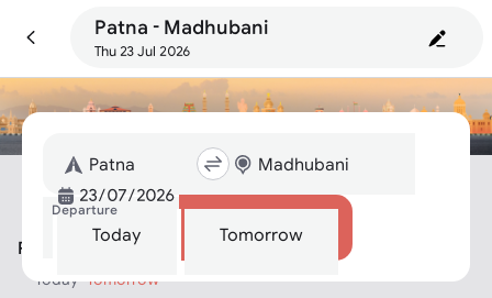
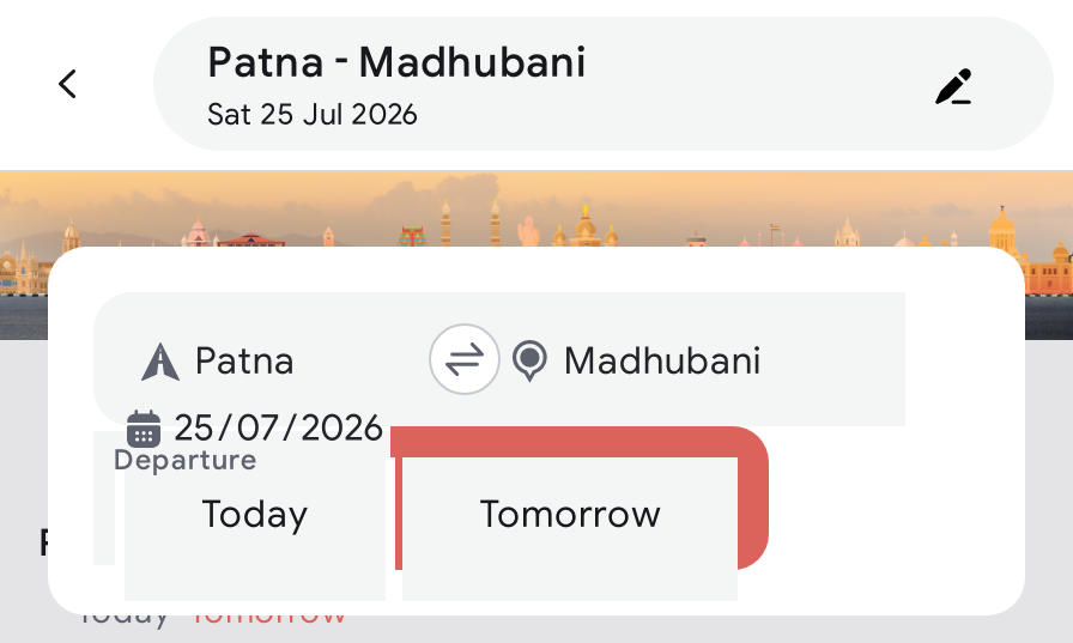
- Thu 23 Jul 2026
+ Sat 25 Jul 2026
